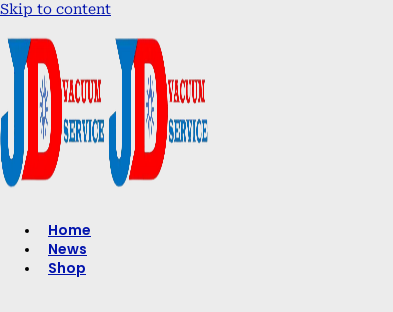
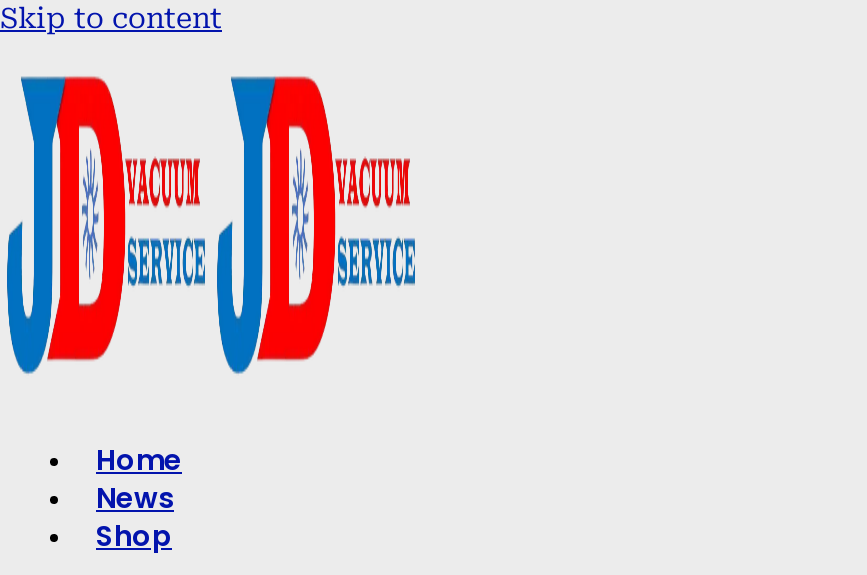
- [image]
+ [image]
